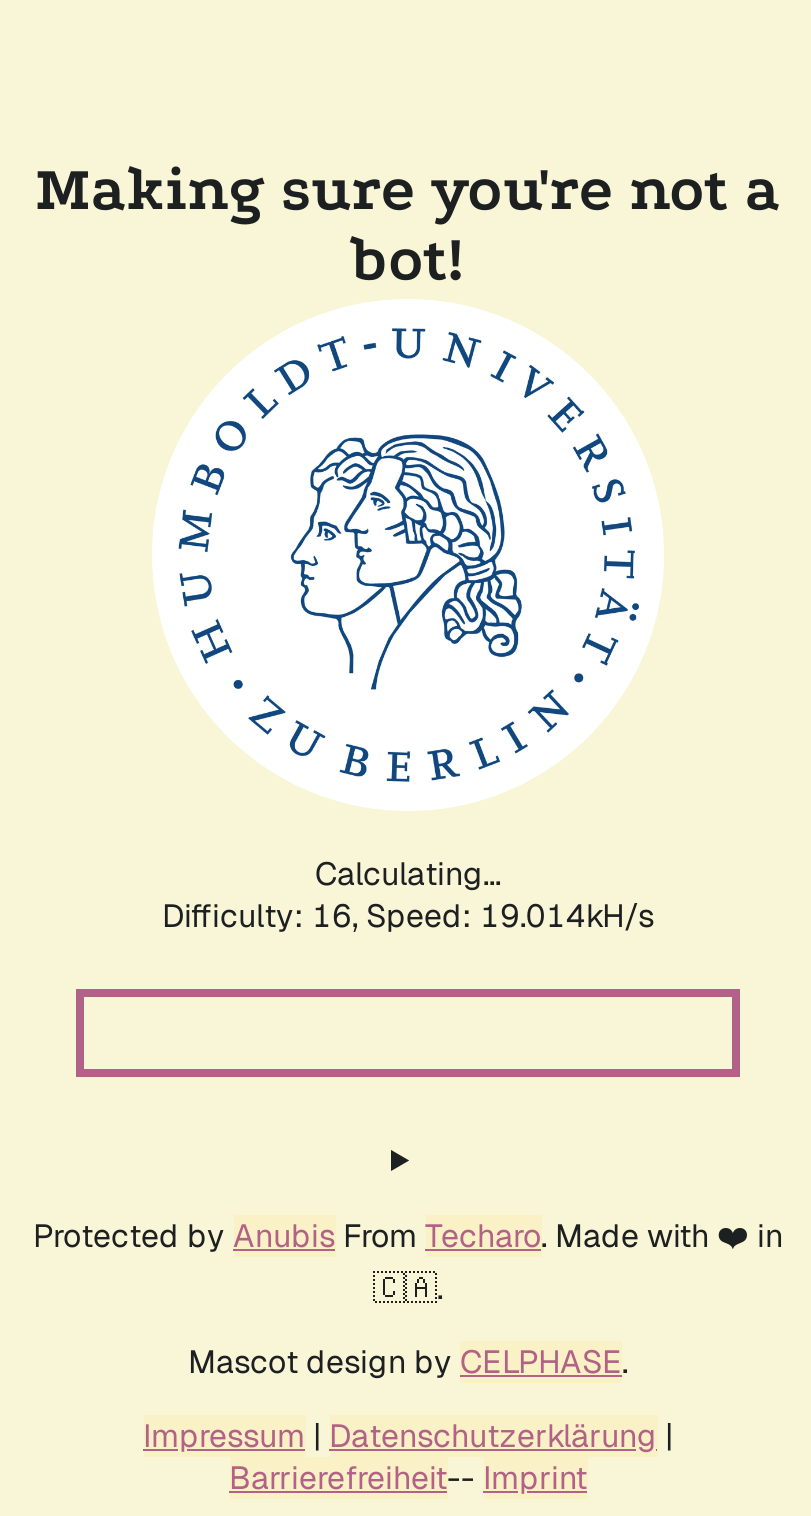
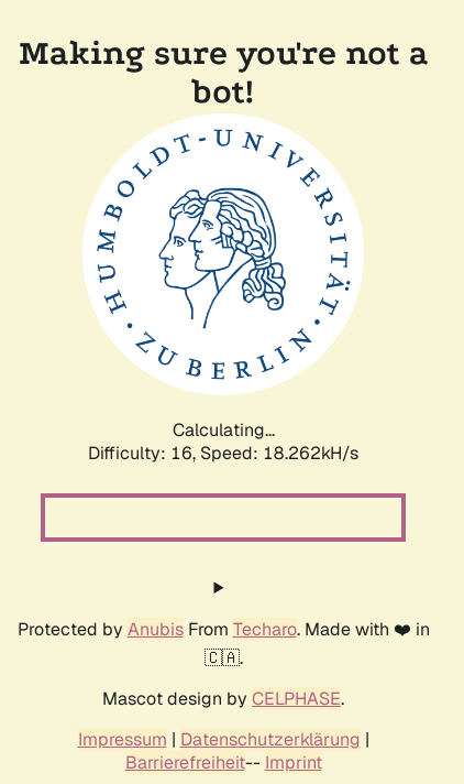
- Difficulty: 16, Speed: 19.014kH/s
+ Difficulty: 16, Speed: 18.262kH/s
